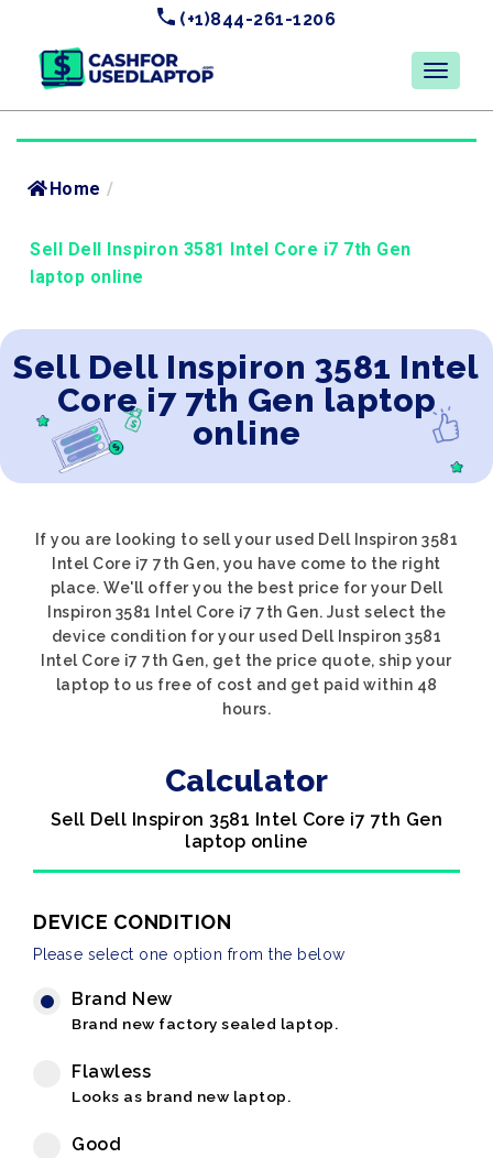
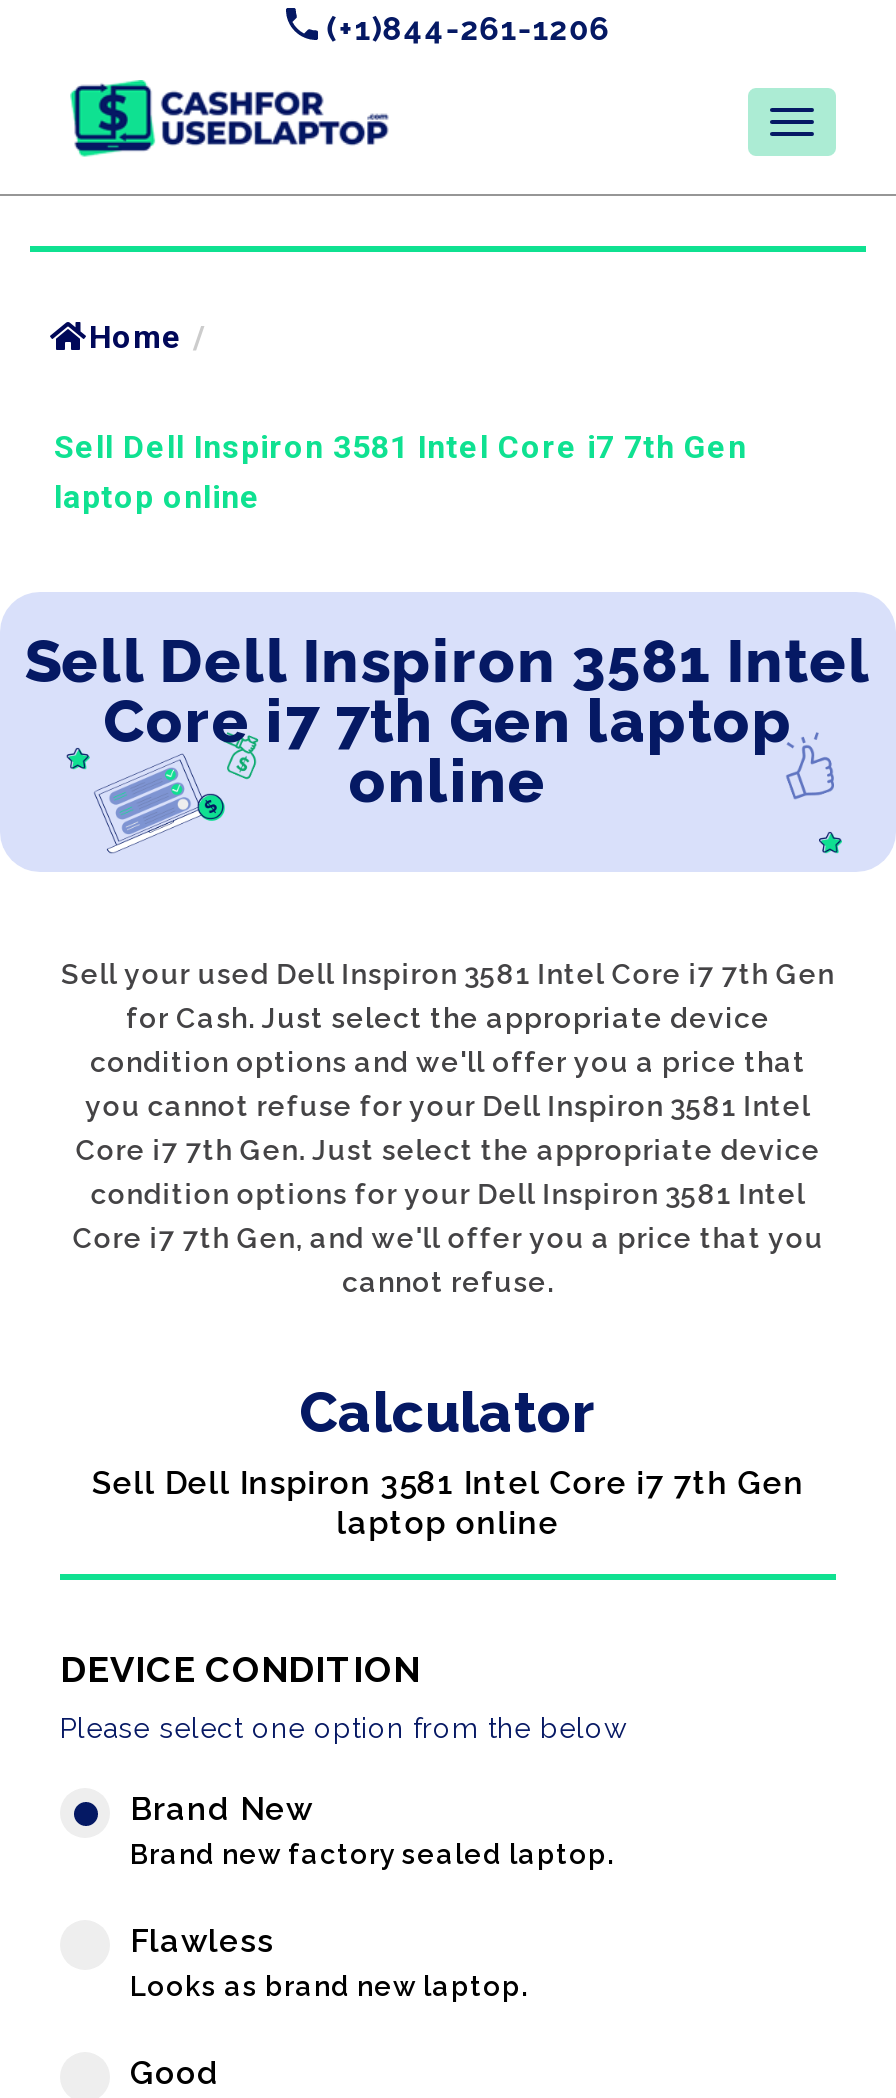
- If you are looking to sell your used Dell Inspiron 3581
- Intel Core i7 7th Gen, you have come to the right
- place. We'll offer you the best price for your Dell
- Inspiron 3581 Intel Core i7 7th Gen. Just select the
- device condition for your used Dell Inspiron 3581
- Intel Core i7 7th Gen, get the price quote, ship your
- laptop to us free of cost and get paid within 48
- hours.
+ Sell your used Dell Inspiron 3581 Intel Core i7 7th Gen
+ for Cash. Just select the appropriate device
+ condition options and we'll offer you a price that
+ you cannot refuse for your Dell Inspiron 3581 Intel
+ Core i7 7th Gen. Just select the appropriate device
+ condition options for your Dell Inspiron 3581 Intel
+ Core i7 7th Gen, and we'll offer you a price that you
+ cannot refuse.
